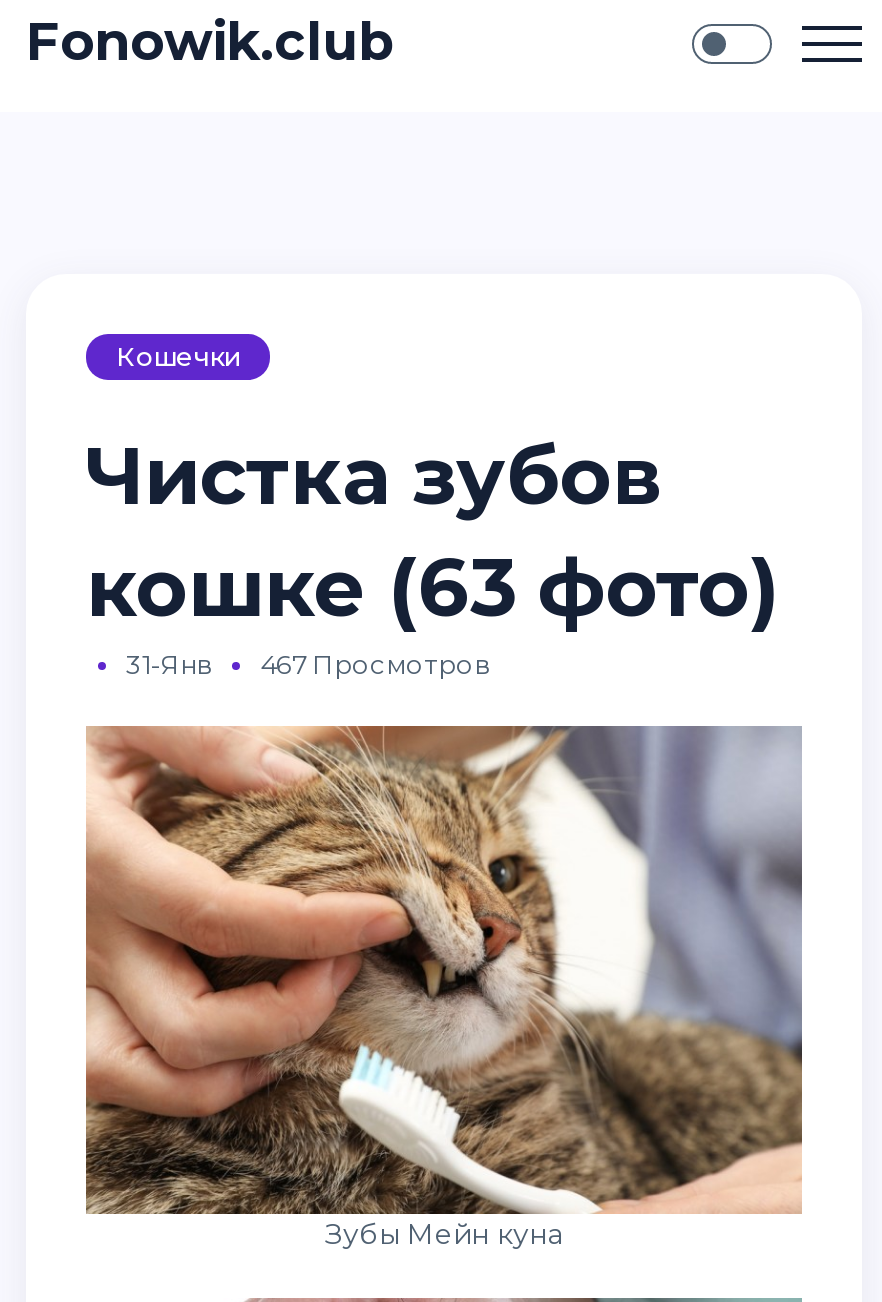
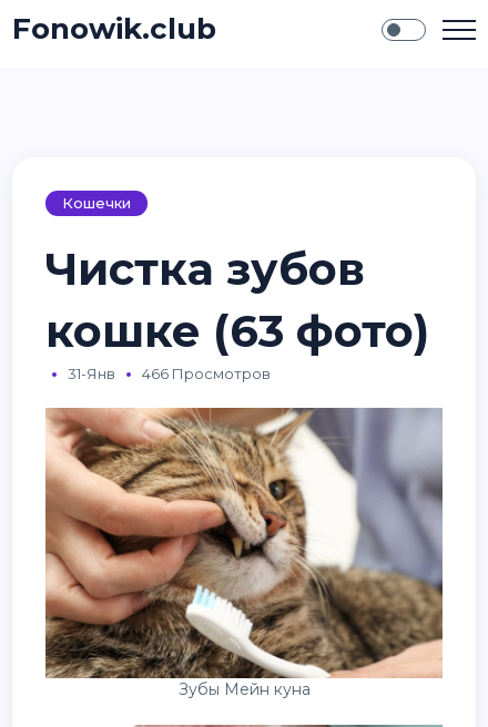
- 31-Янв 467 Просмотров
+ 31-Янв 466 Просмотров
